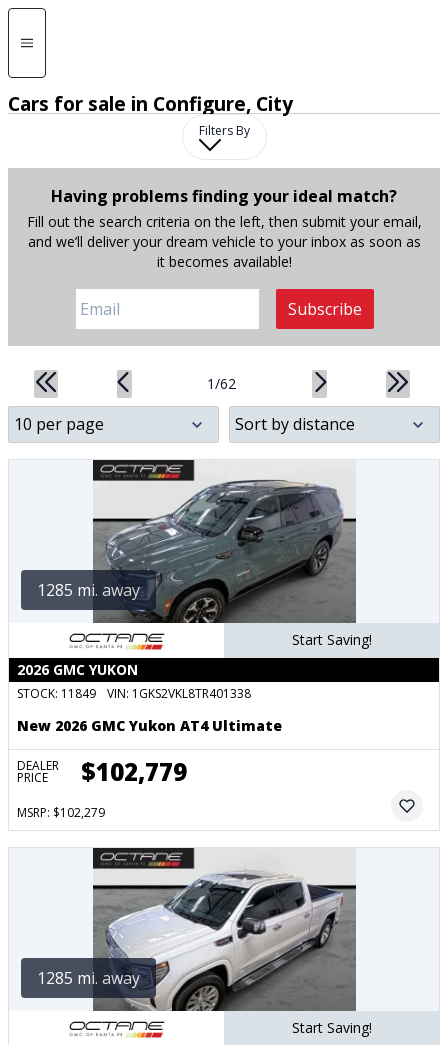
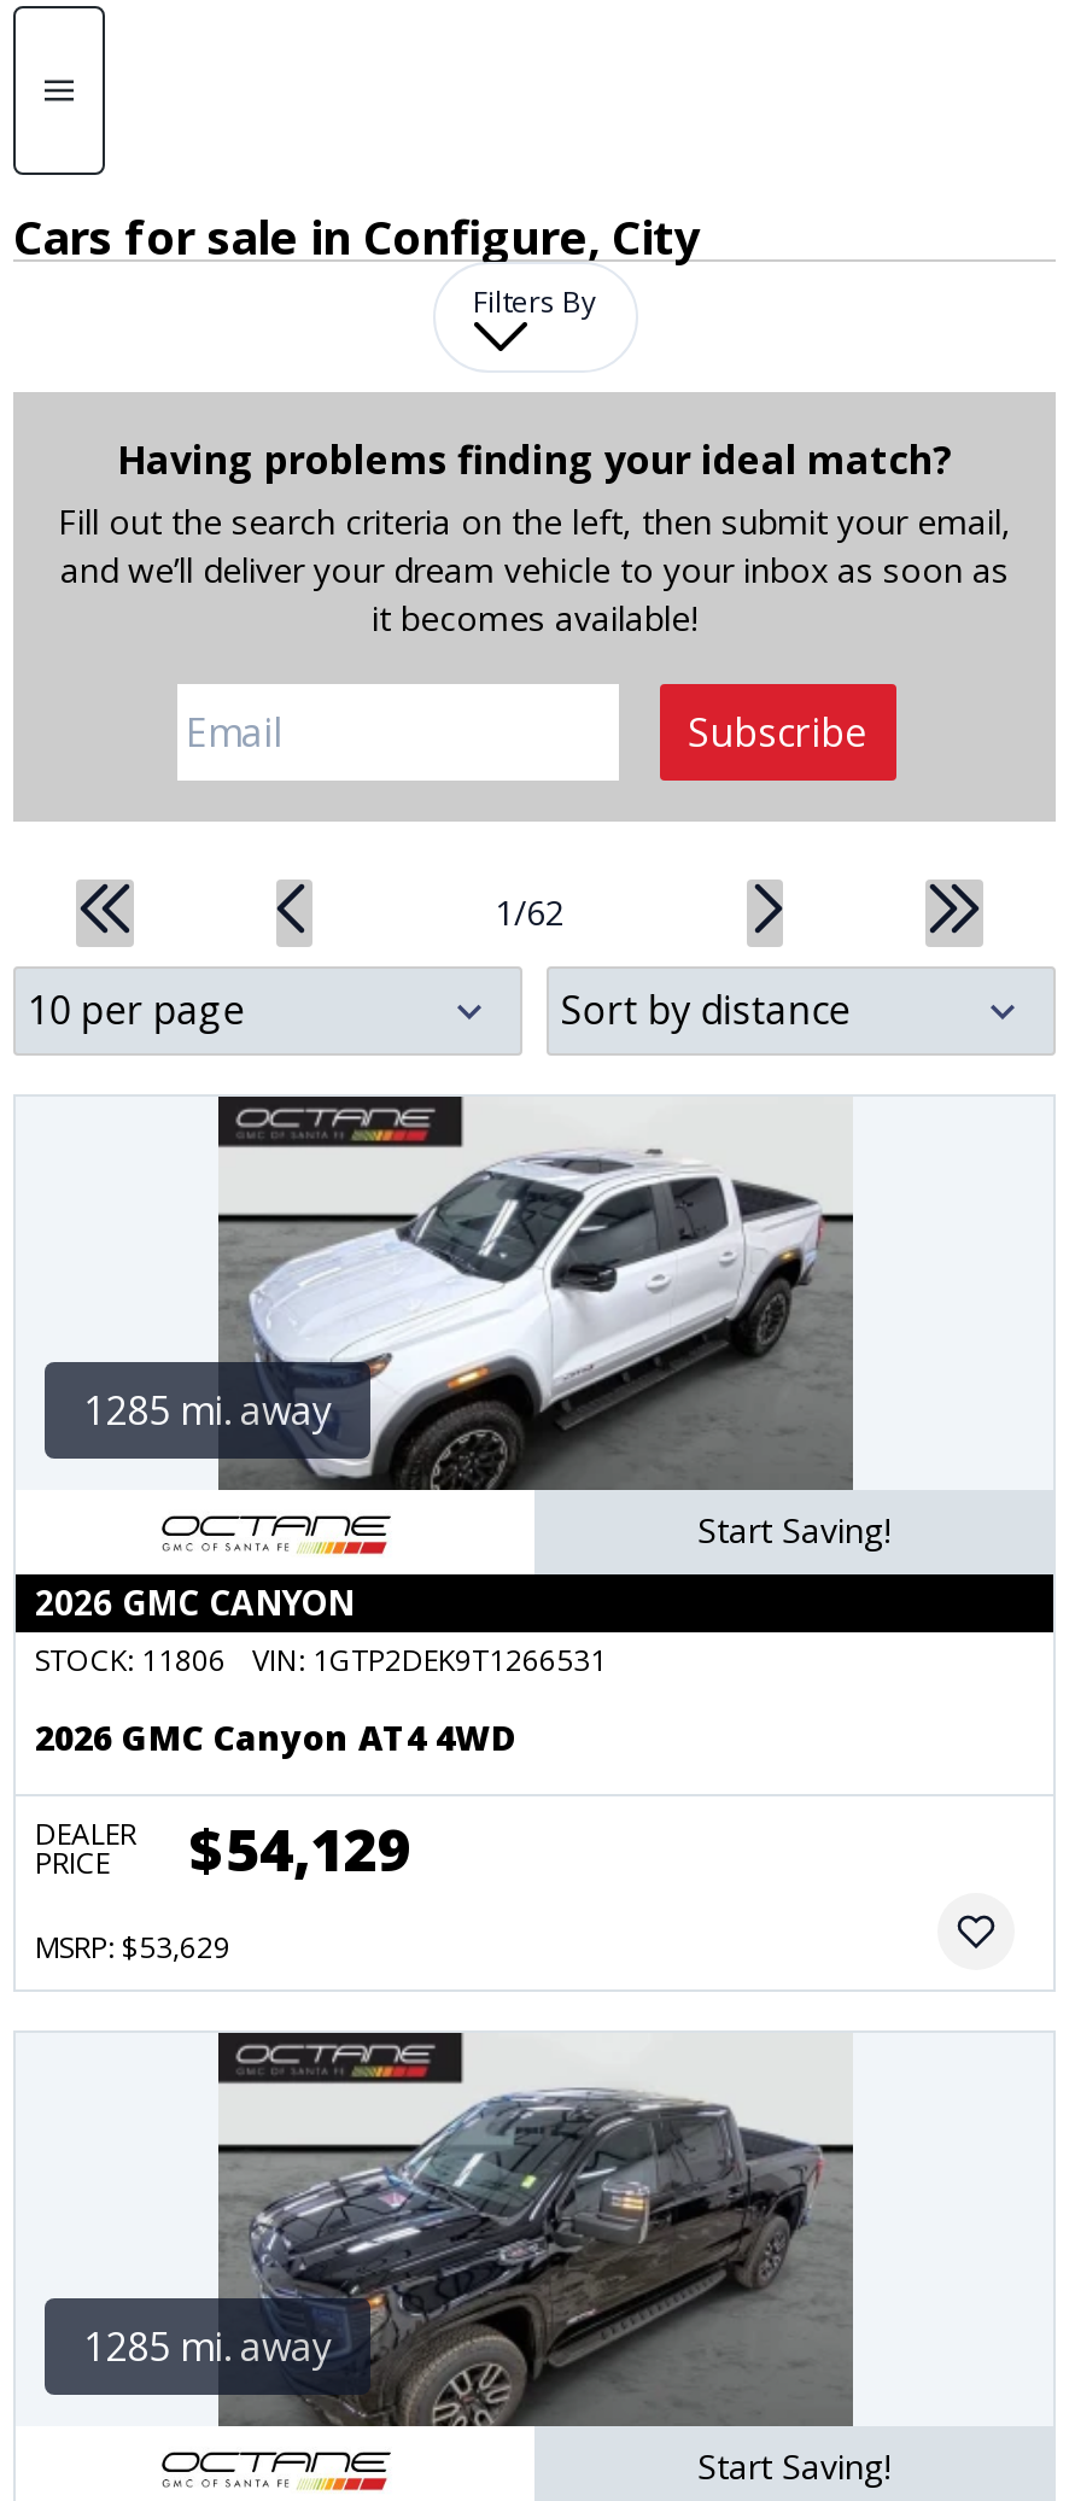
- [image]
- 2026 GMC YUKON
- STOCK: 11849
- VIN: 1GKS2VKL8TR401338
+ [image]
+ 2026 GMC CANYON
+ STOCK: 11806
+ VIN: 1GTP2DEK9T1266531

- New 2026 GMC Yukon AT4 Ultimate
+ 2026 GMC Canyon AT4 4WD

- DEALER PRICE $102,779
+ DEALER PRICE $54,129

- MSRP: $102,279
+ MSRP: $53,629

- [image]
+ [image]
